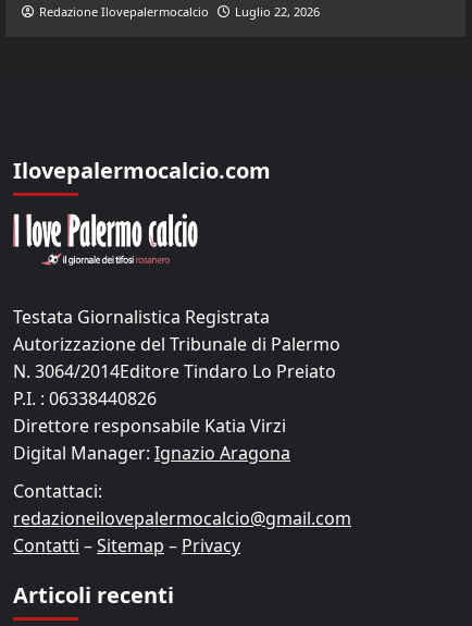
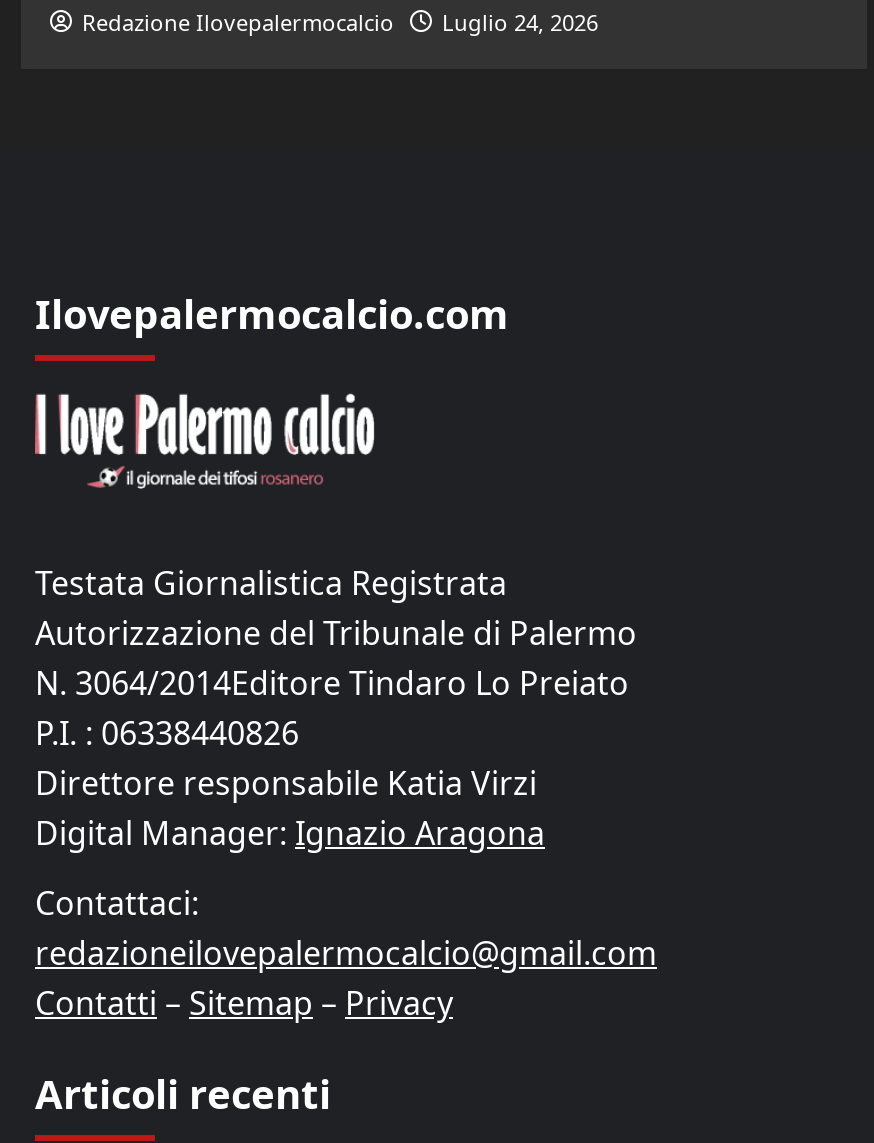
- Redazione Ilovepalermocalcio Luglio 22, 2026
+ Redazione Ilovepalermocalcio Luglio 24, 2026
